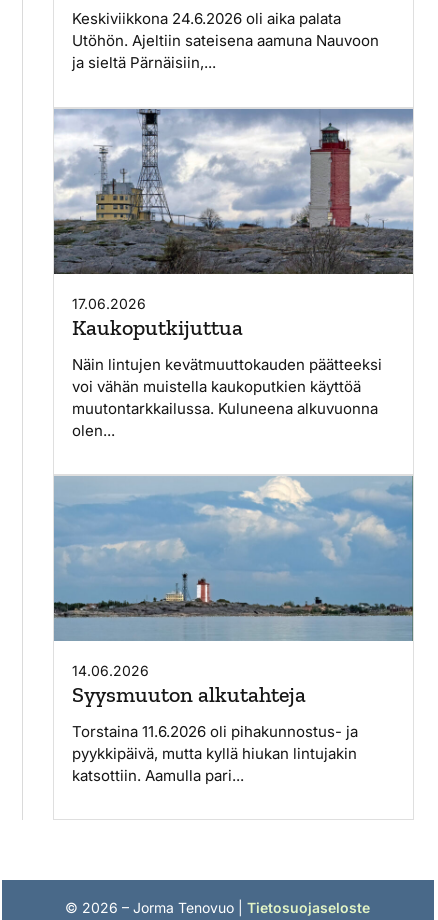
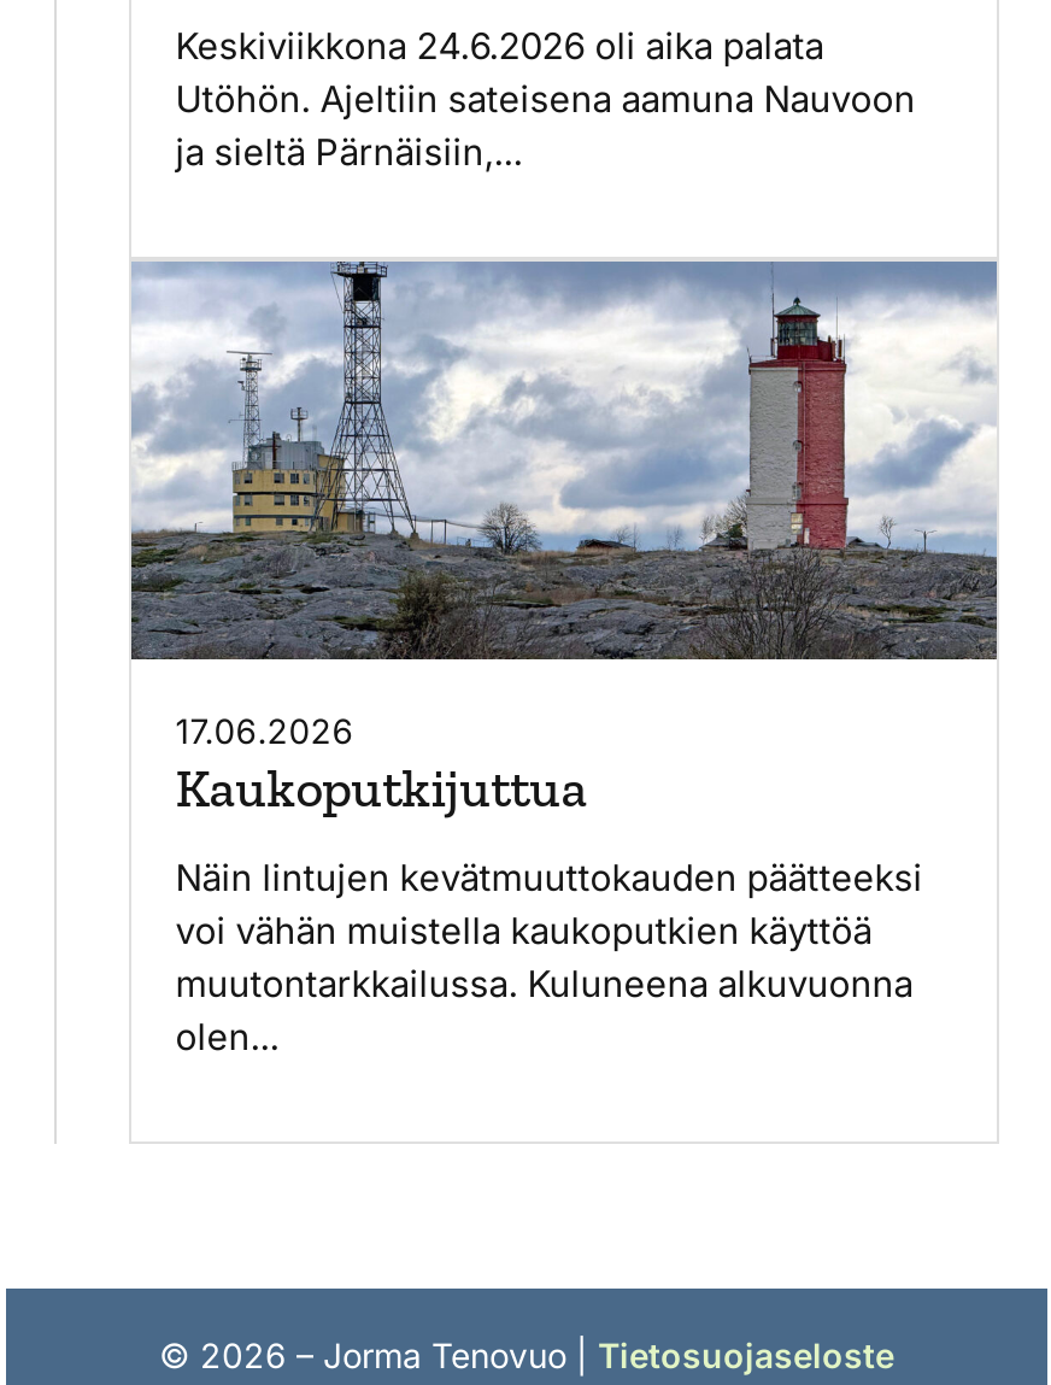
- [image]
- 14.06.2026
- Syysmuuton alkutahteja
- Torstaina 11.6.2026 oli pihakunnostus- ja
- pyykkipäivä, mutta kyllä hiukan lintujakin
- katsottiin. Aamulla pari...
